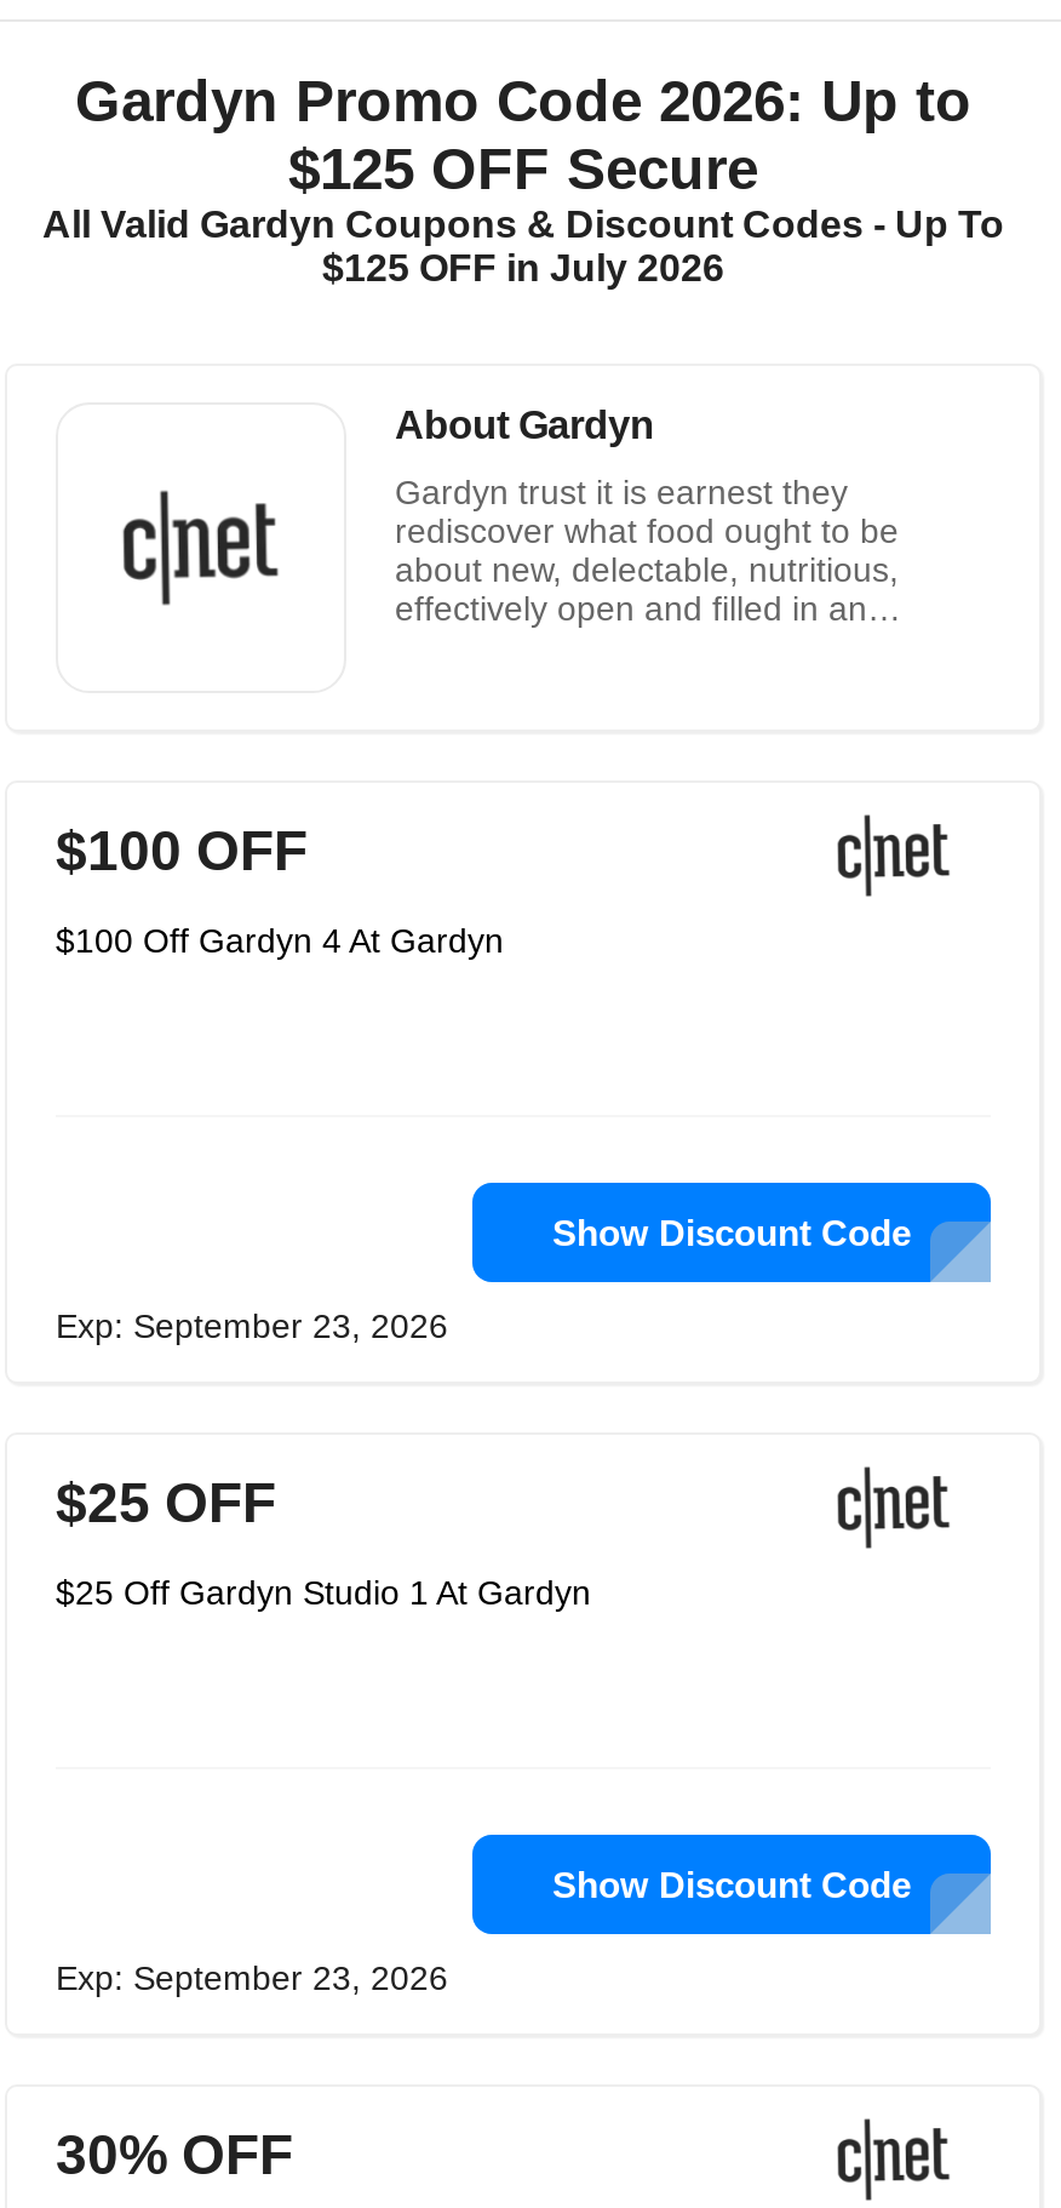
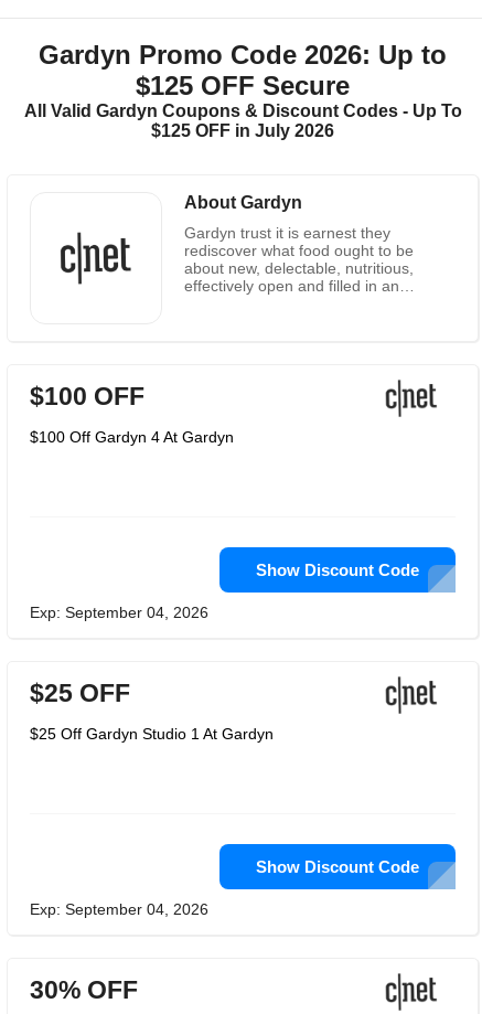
- Exp: September 23, 2026
+ Exp: September 04, 2026

- Exp: September 23, 2026
+ Exp: September 04, 2026
